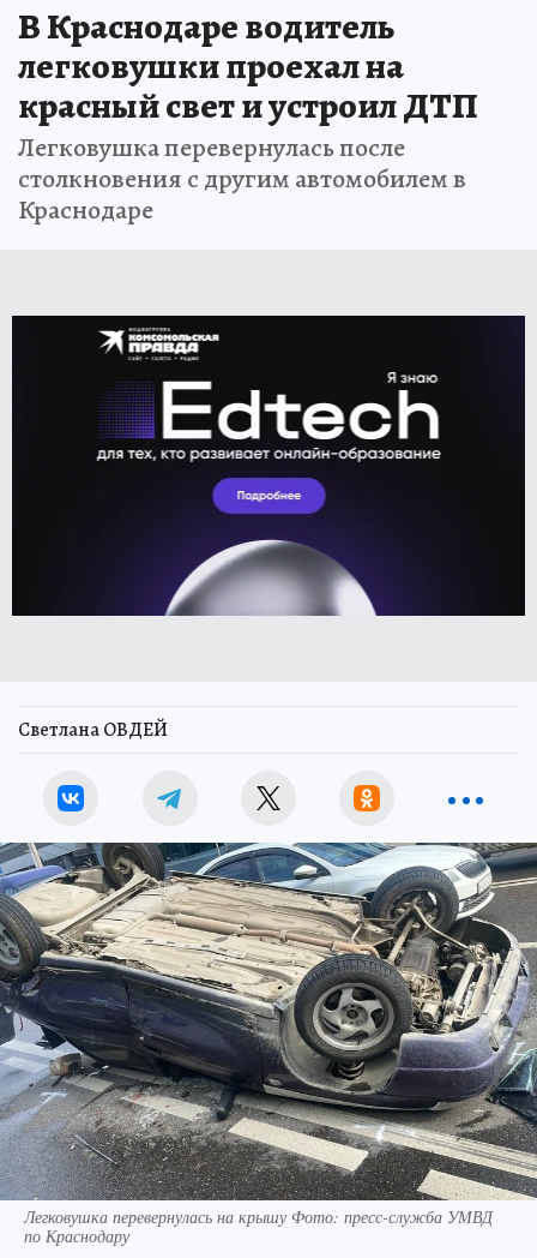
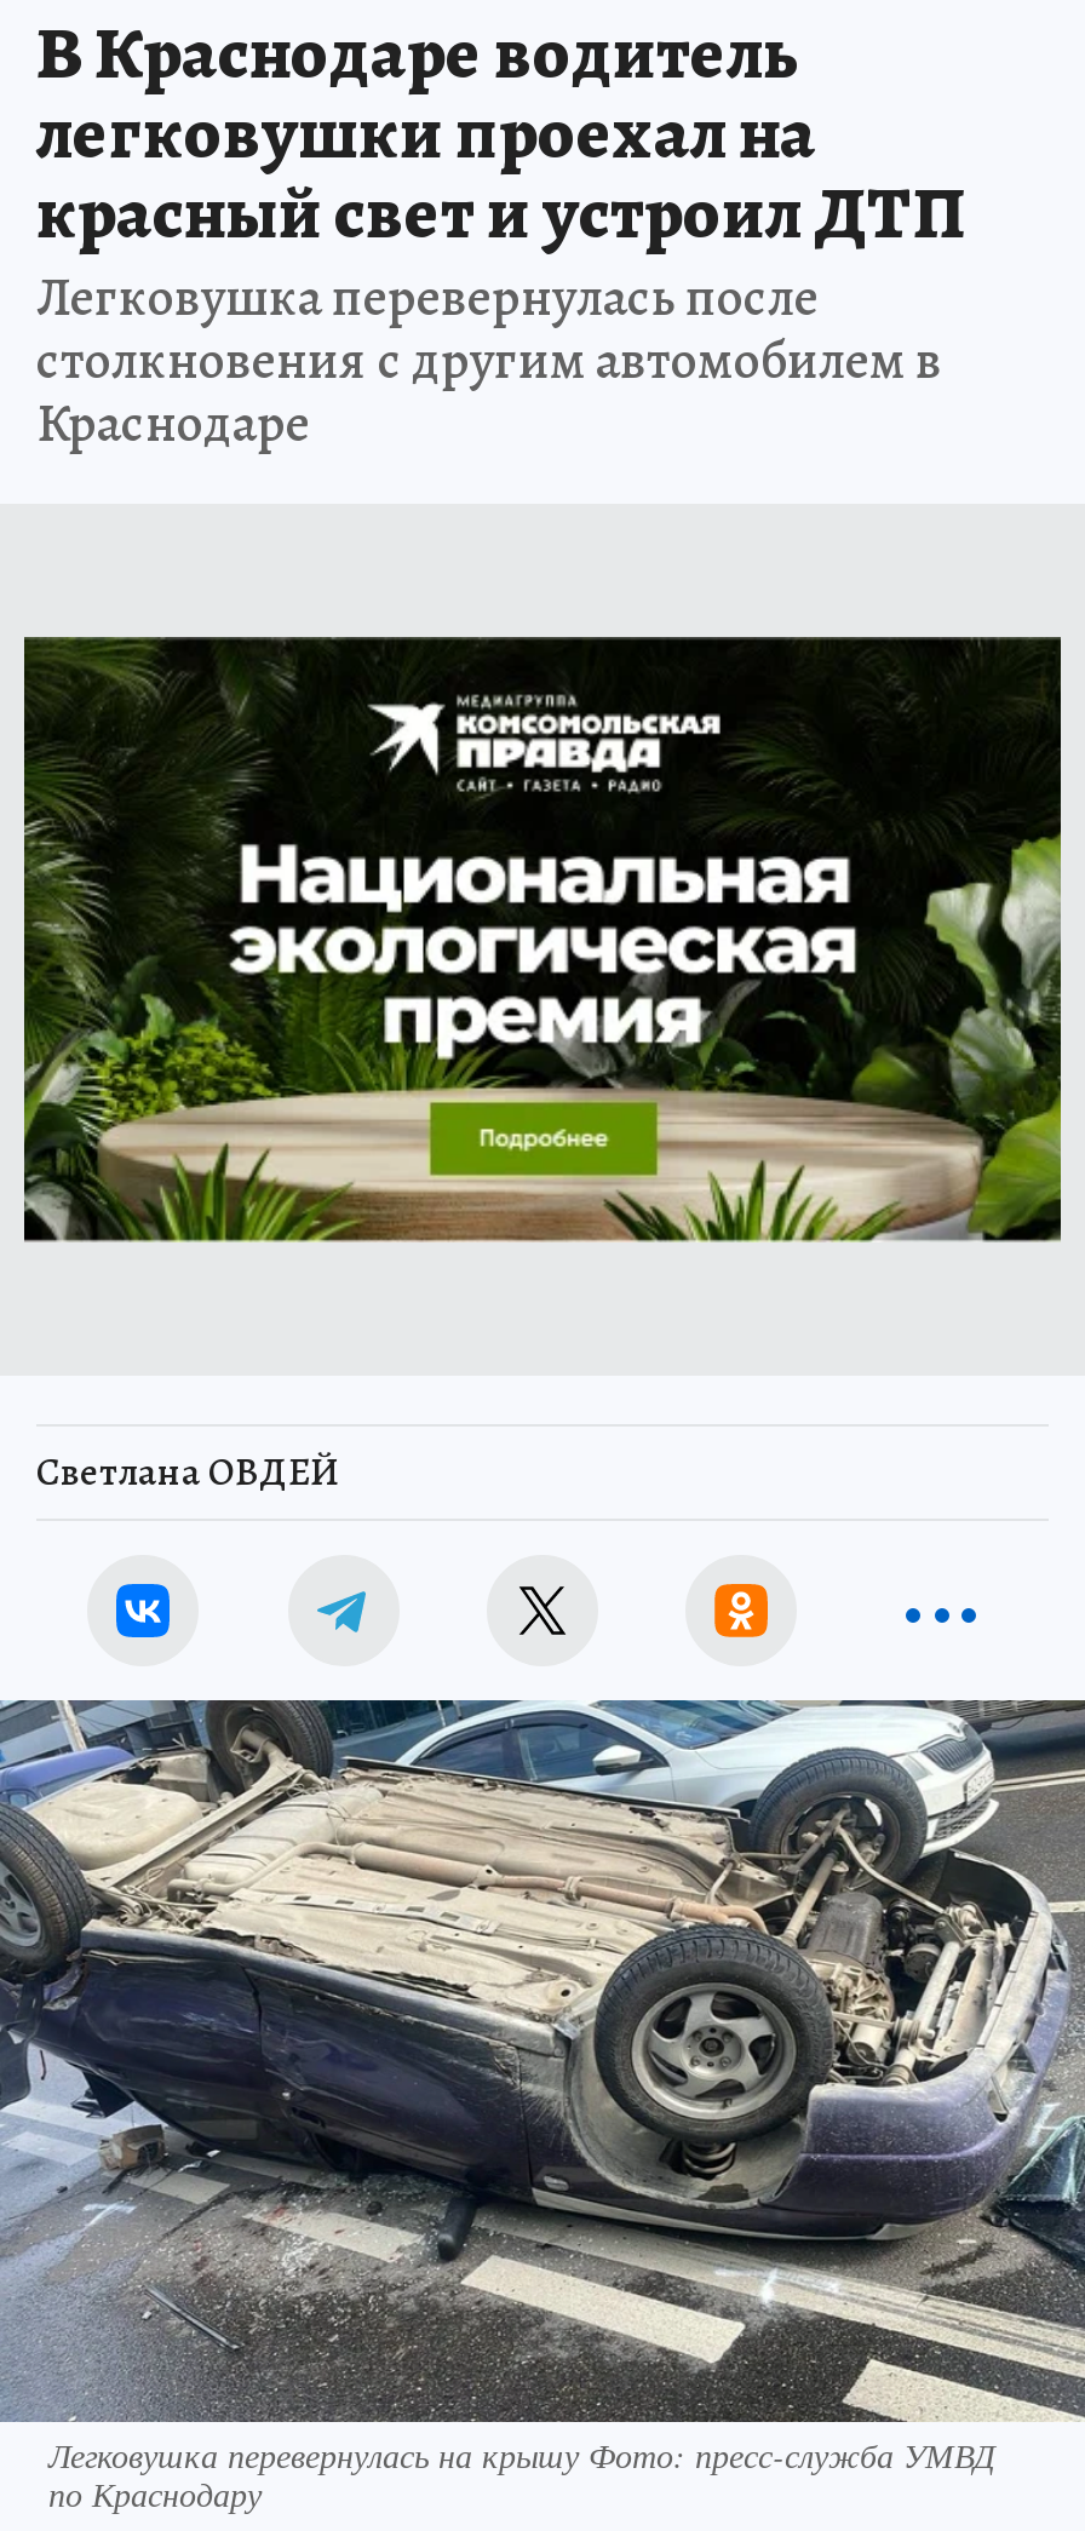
- [image]
+ [image]
